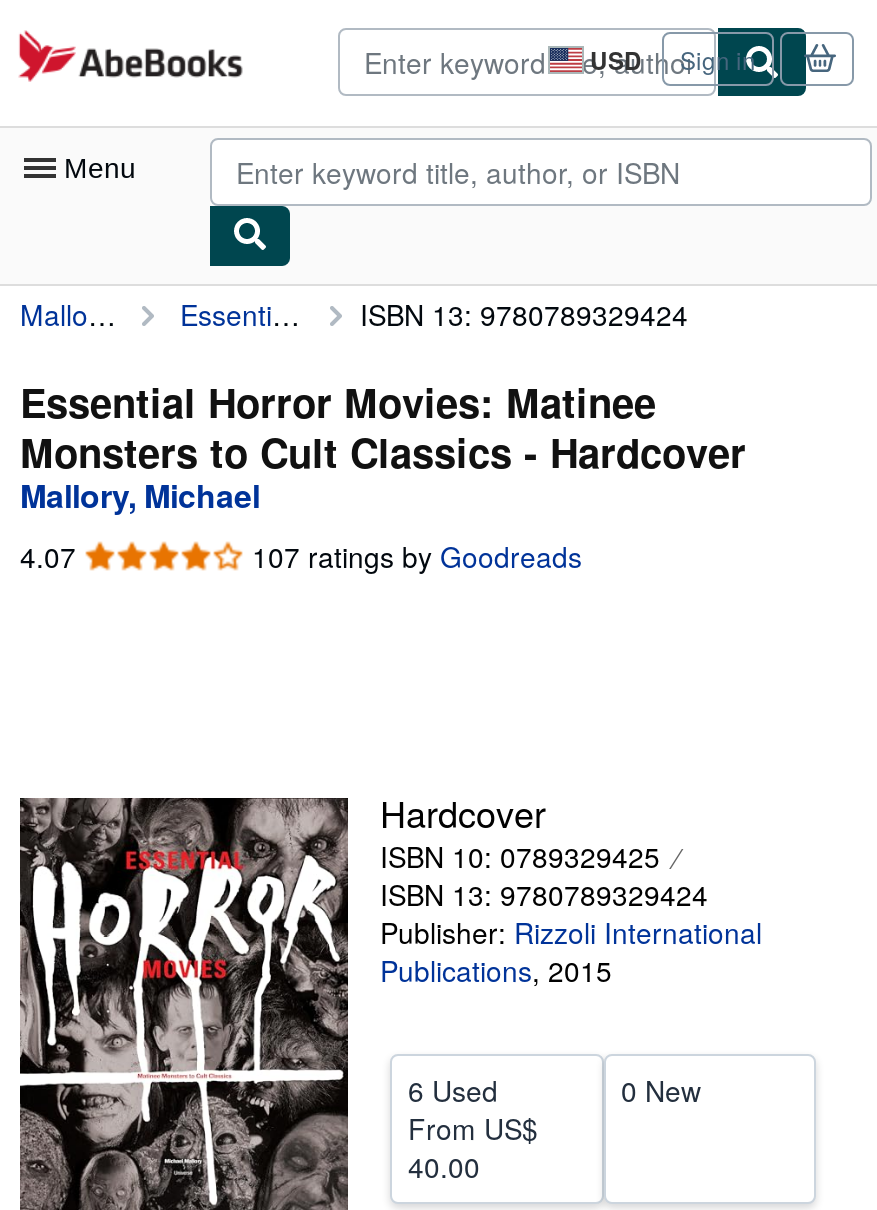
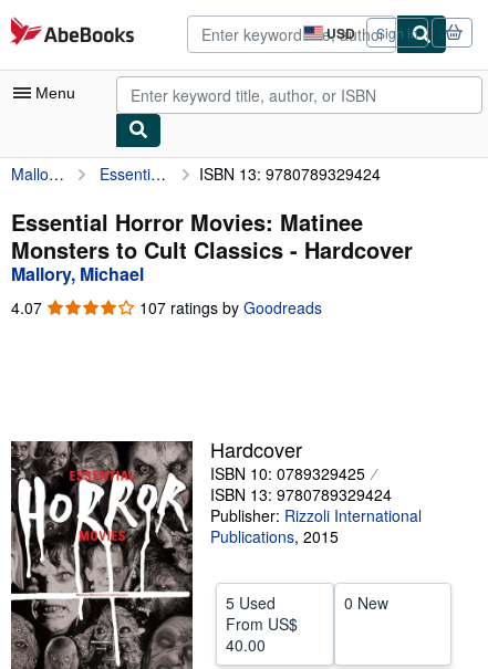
- 6 Used
+ 5 Used
